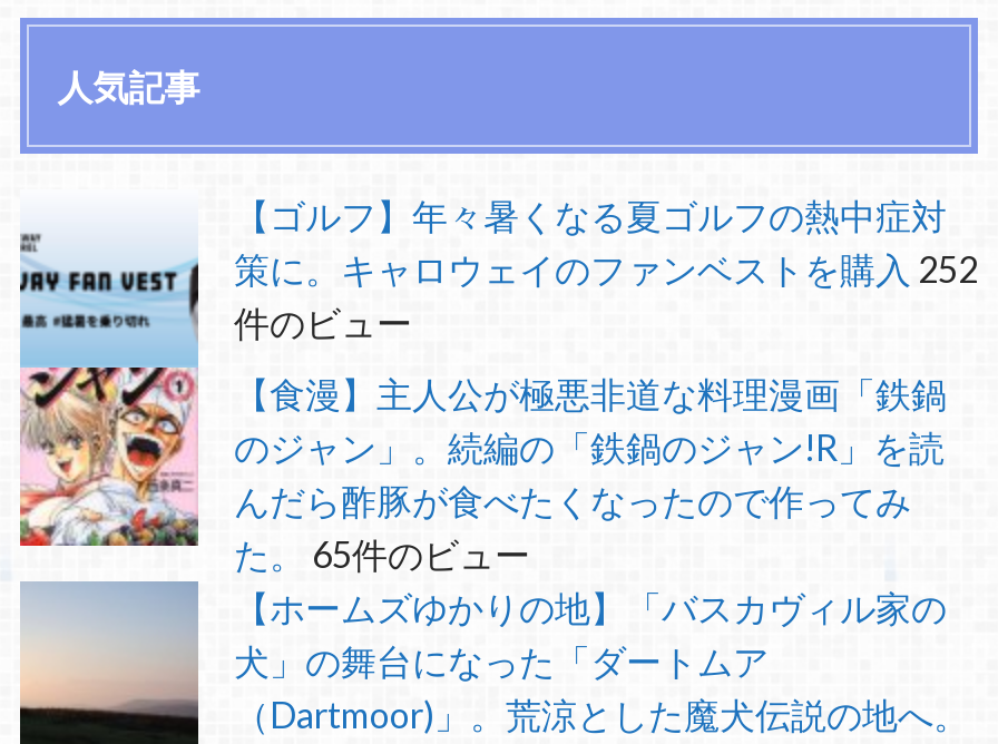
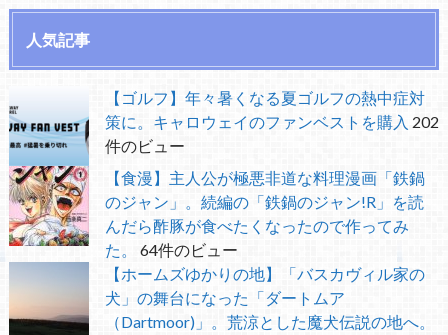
- 策に。キャロウェイのファンベストを購入 252
+ 策に。キャロウェイのファンベストを購入 202

- た。 65件のビュー
+ た。 64件のビュー
